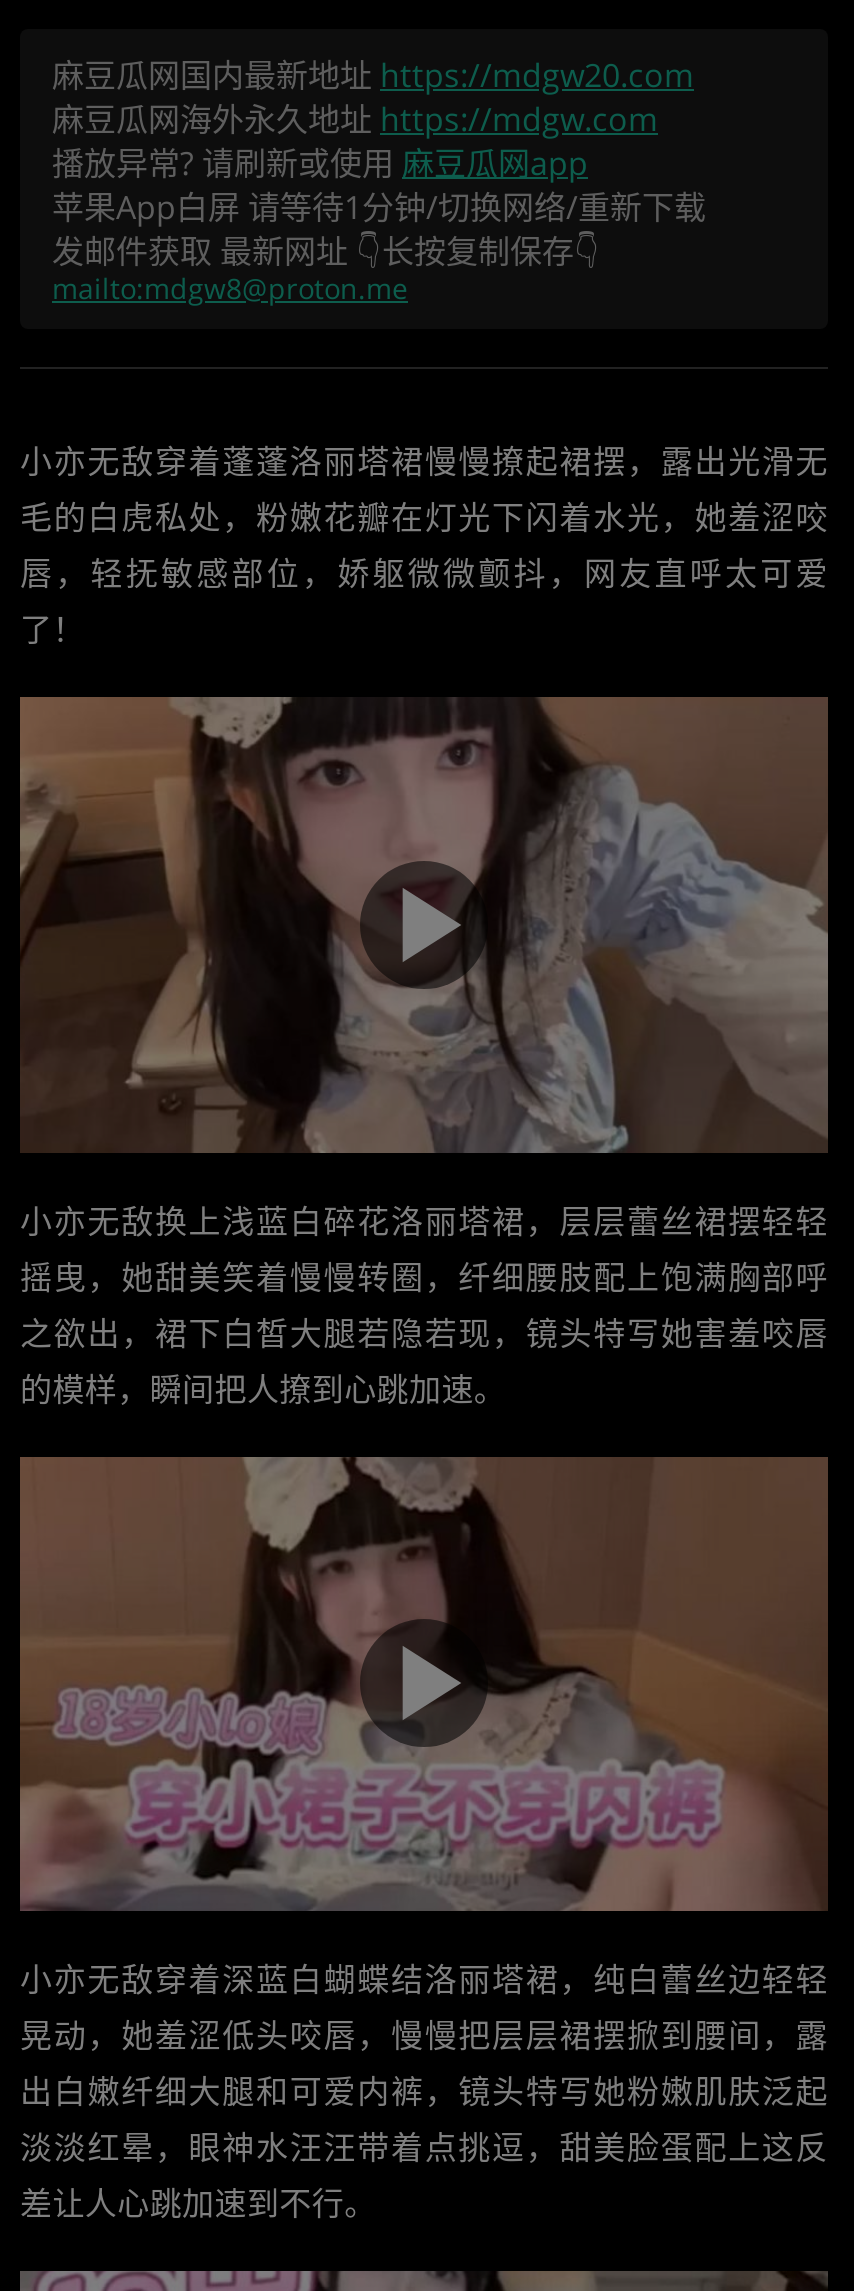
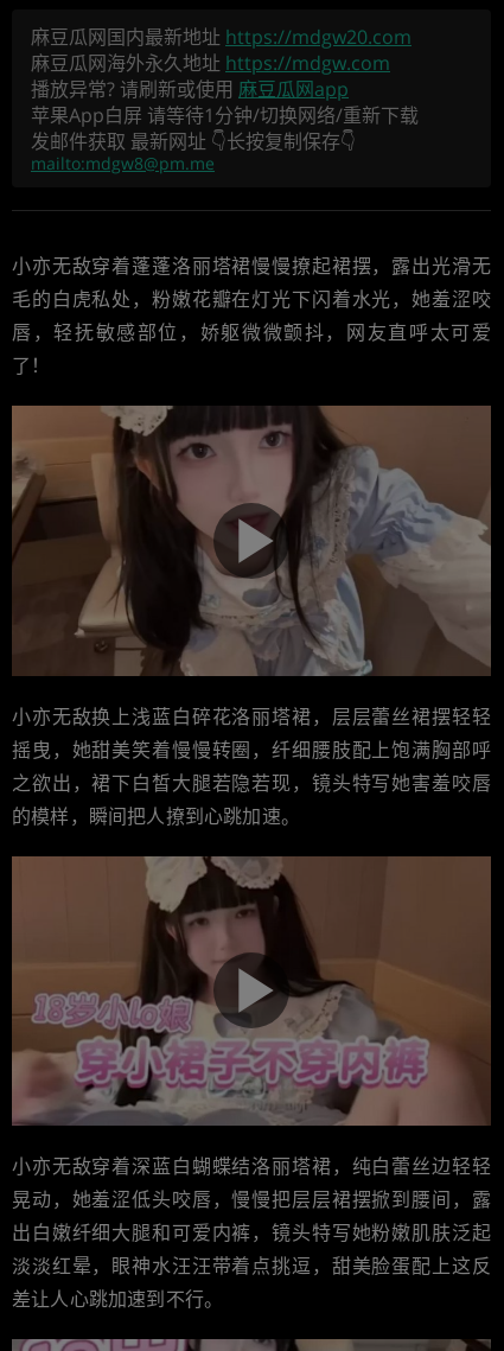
- mailto:mdgw8@proton.me
+ mailto:mdgw8@pm.me
